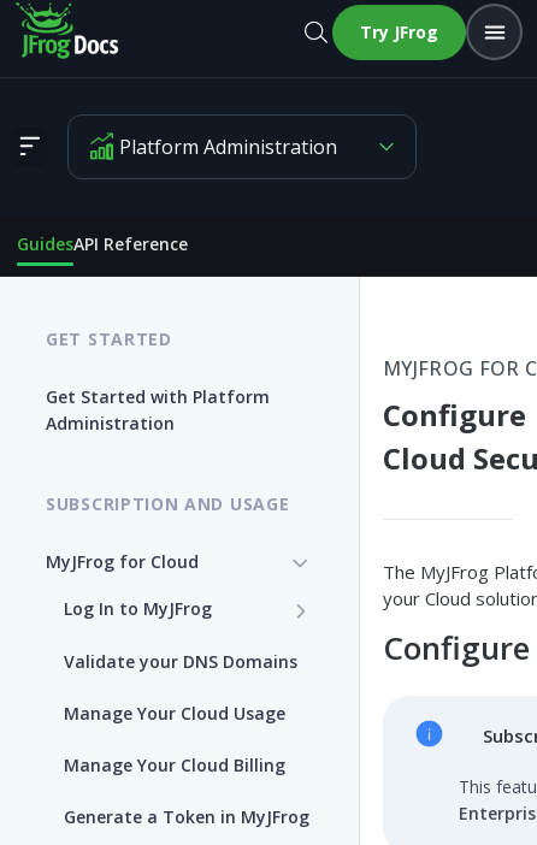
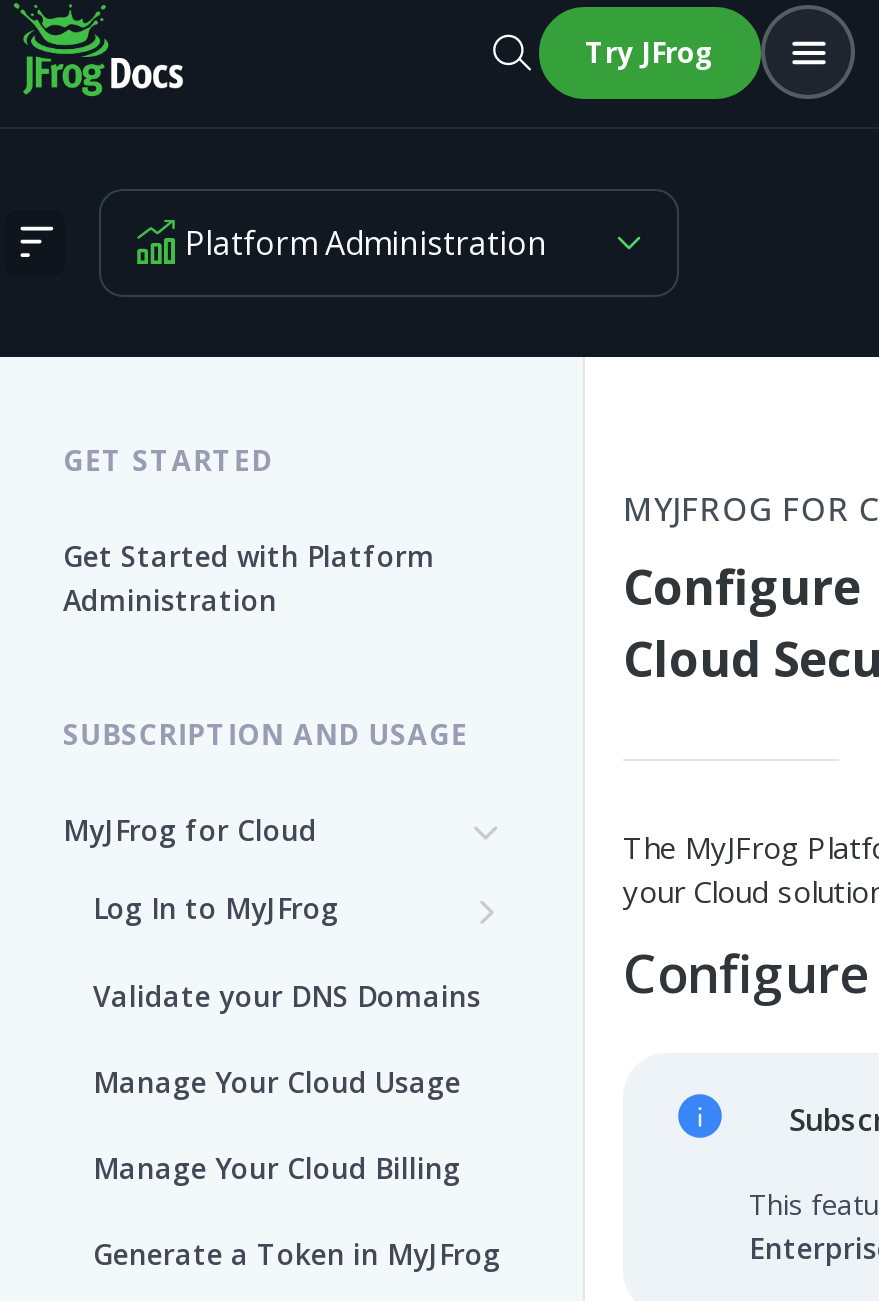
- GuidesAPI Reference
